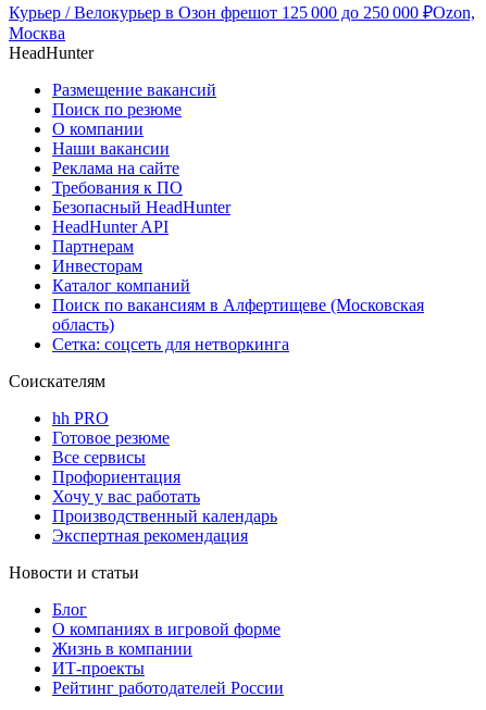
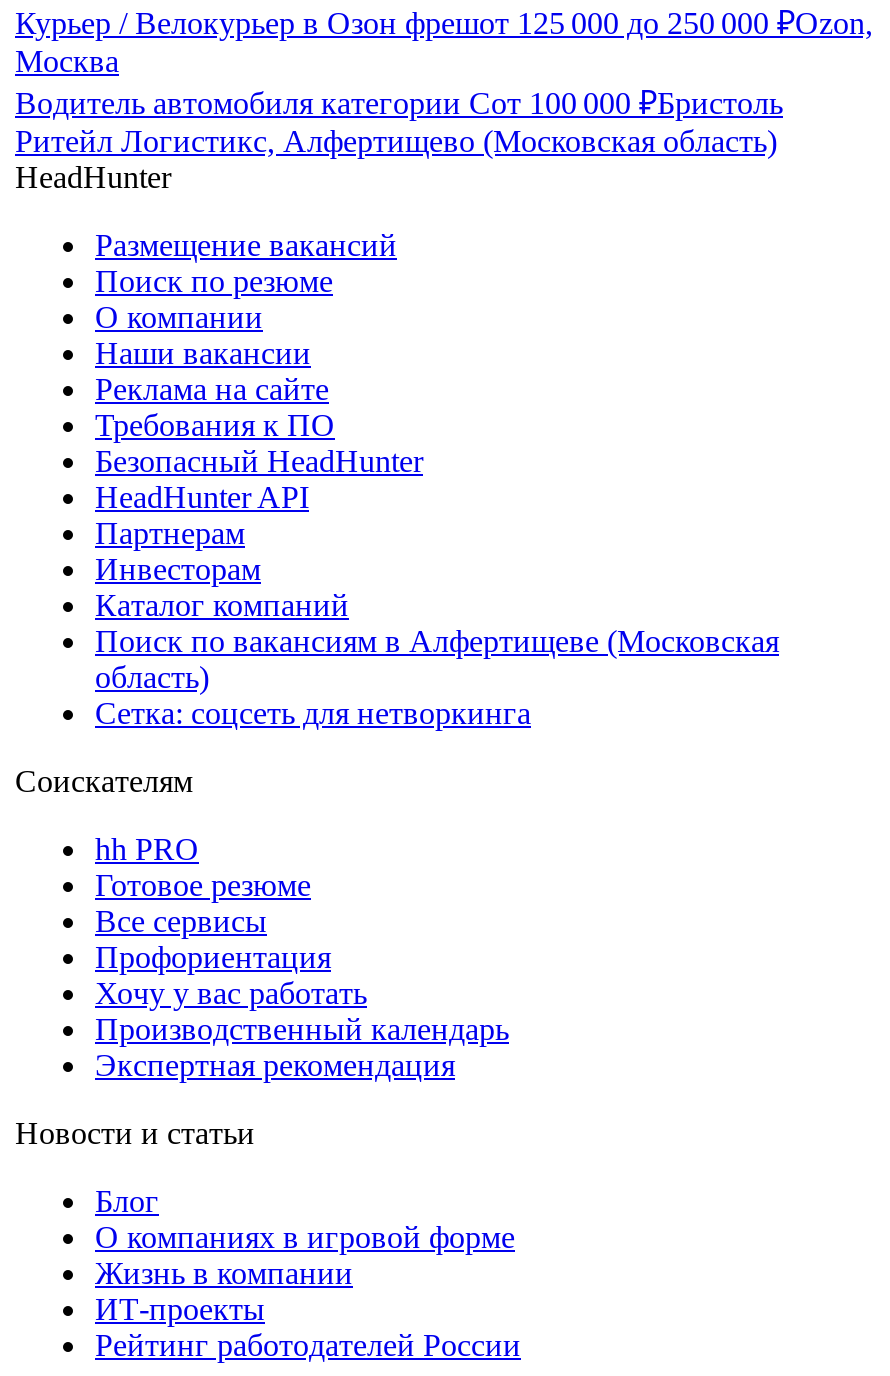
+ Водитель автомобиля категории Сот 100 000 ₽Бристоль
+ Ритейл Логистикс, Алфертищево (Московская область)
